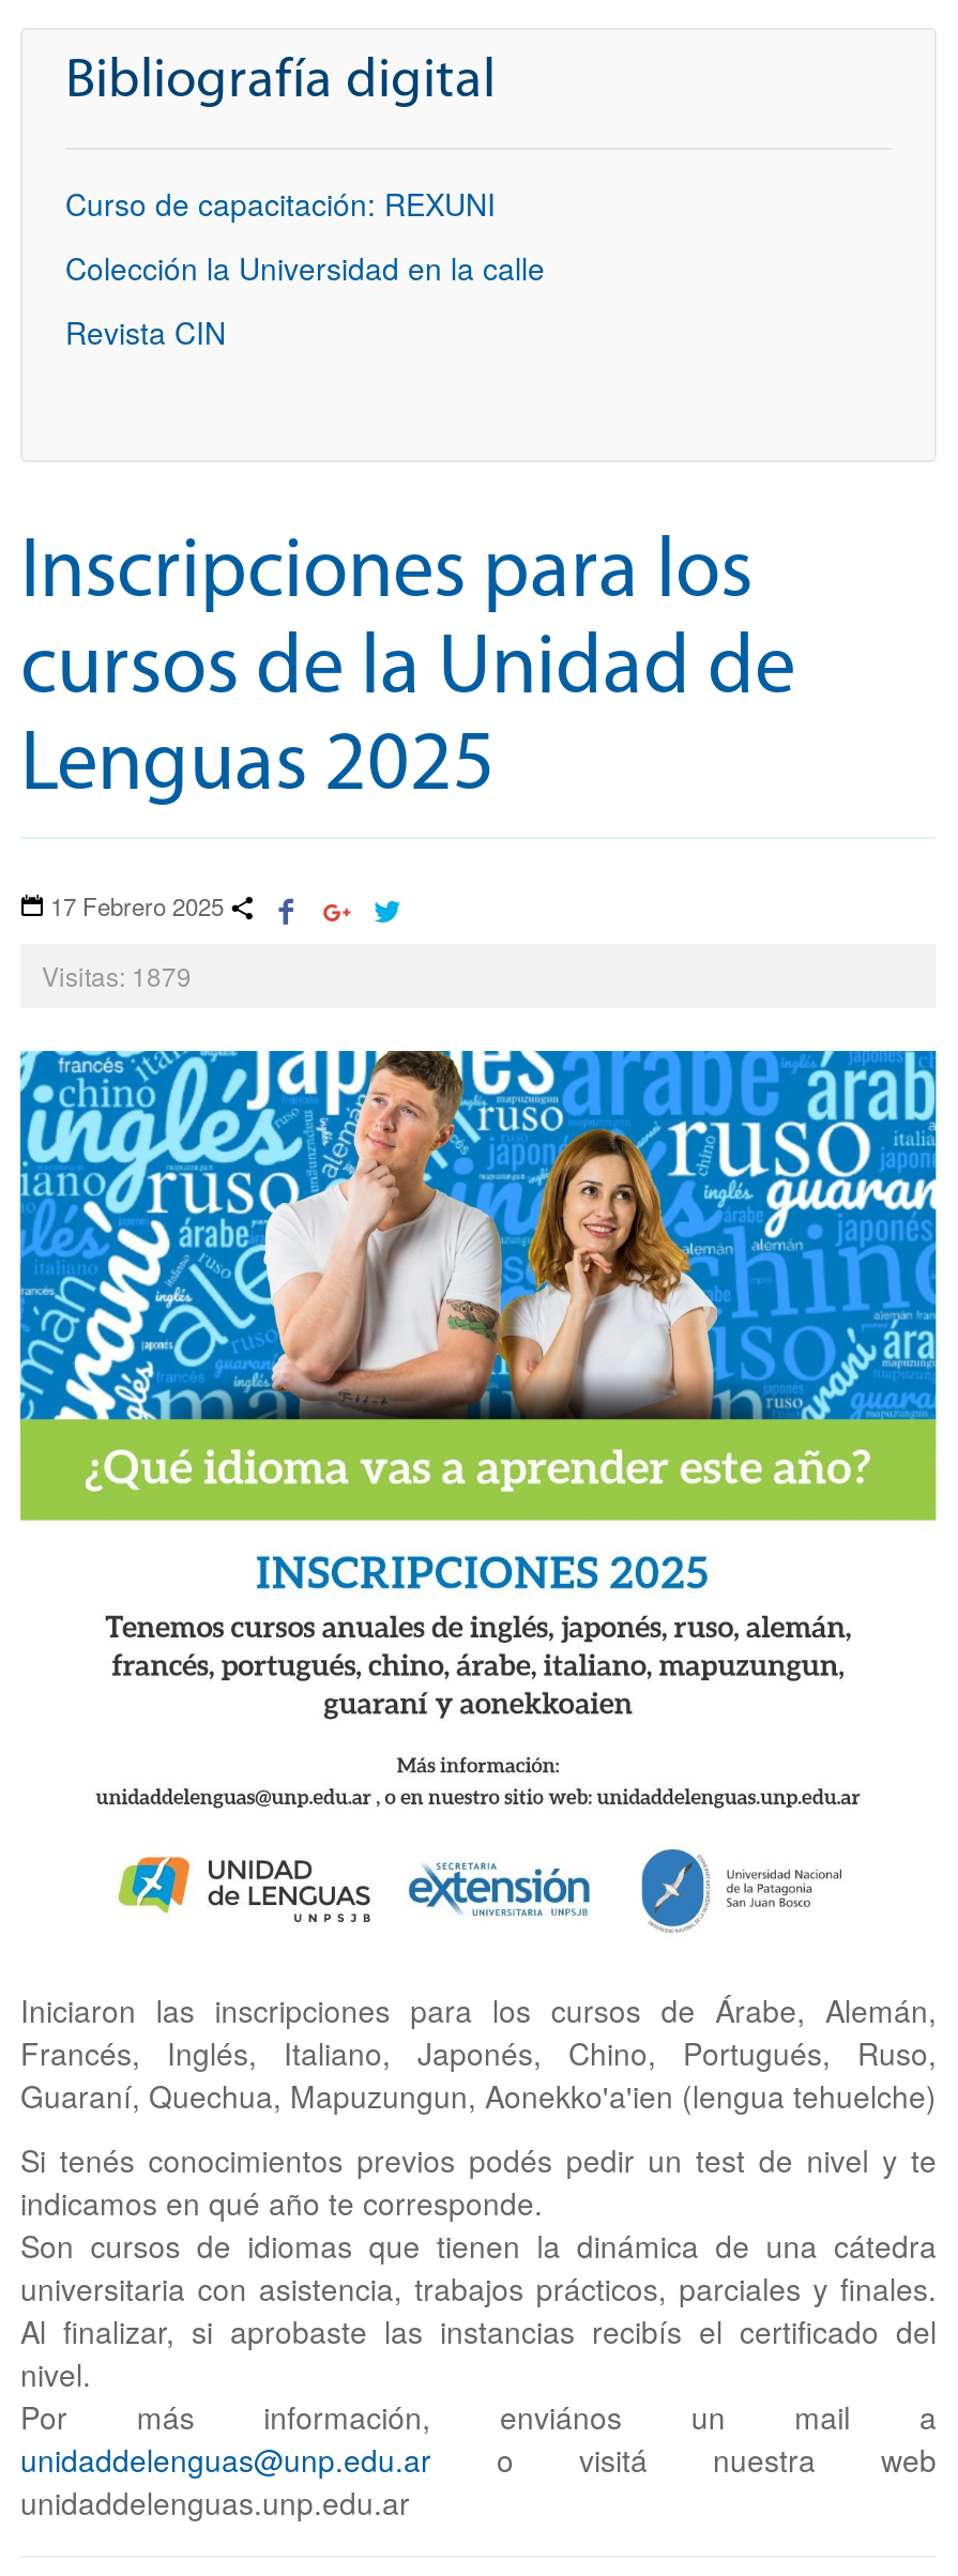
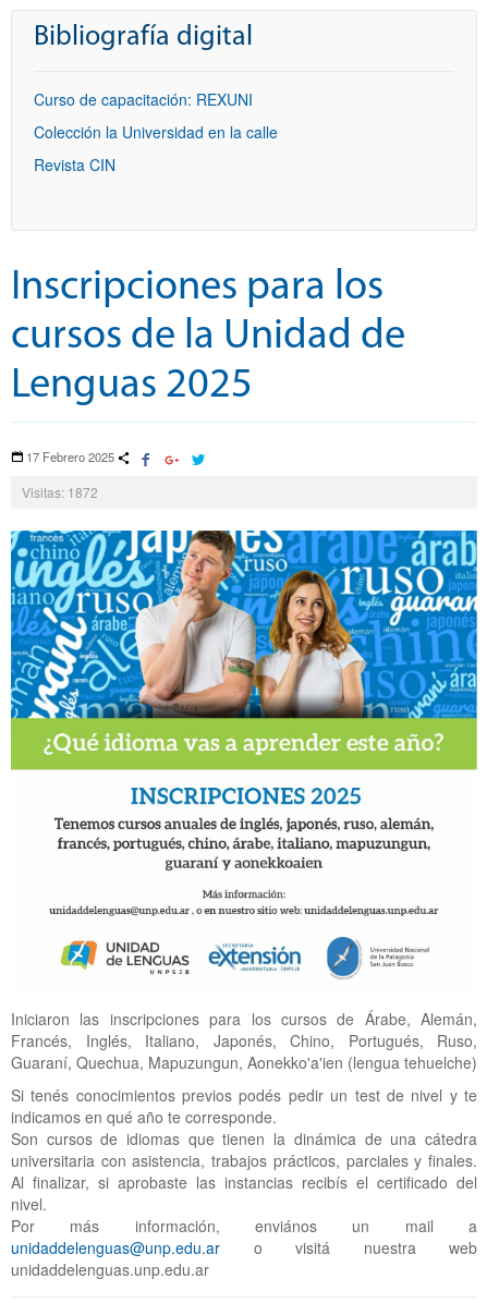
- Visitas: 1879
+ Visitas: 1872
